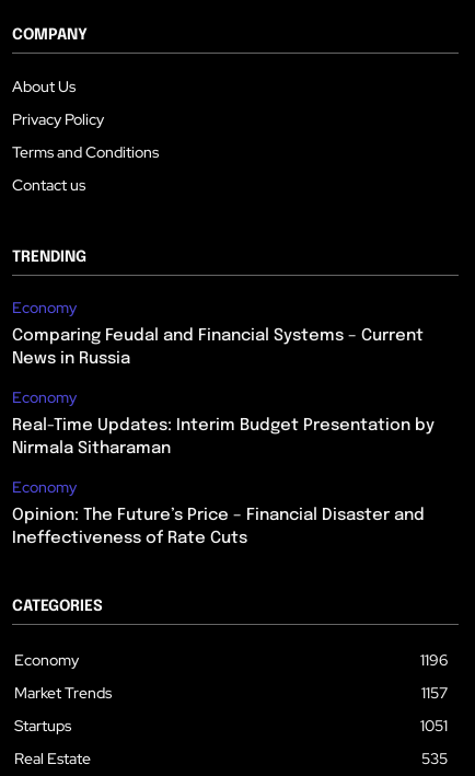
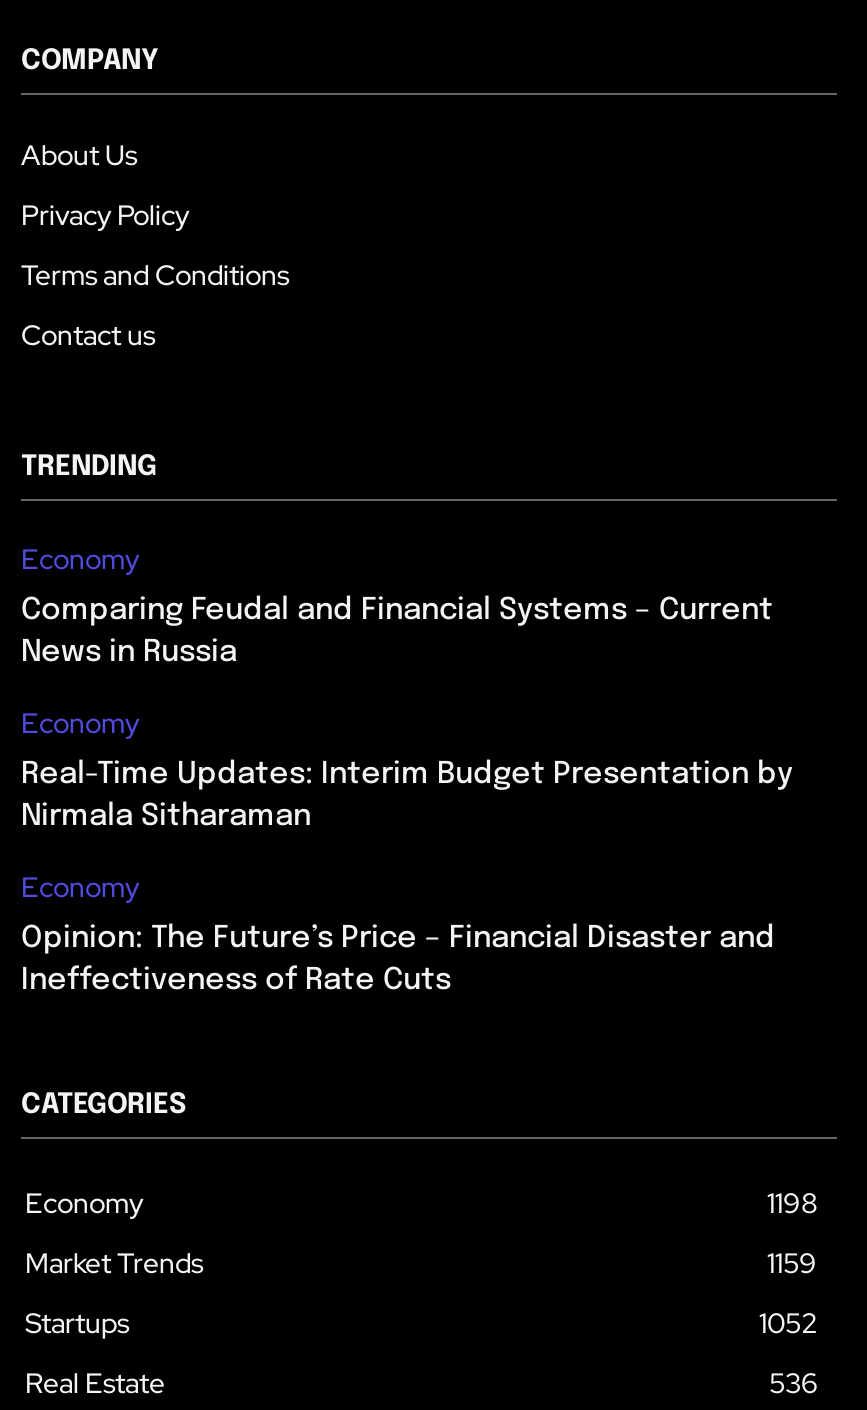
- 1196
+ 1198

- 1157
+ 1159

- 1051
+ 1052

- 535
+ 536
